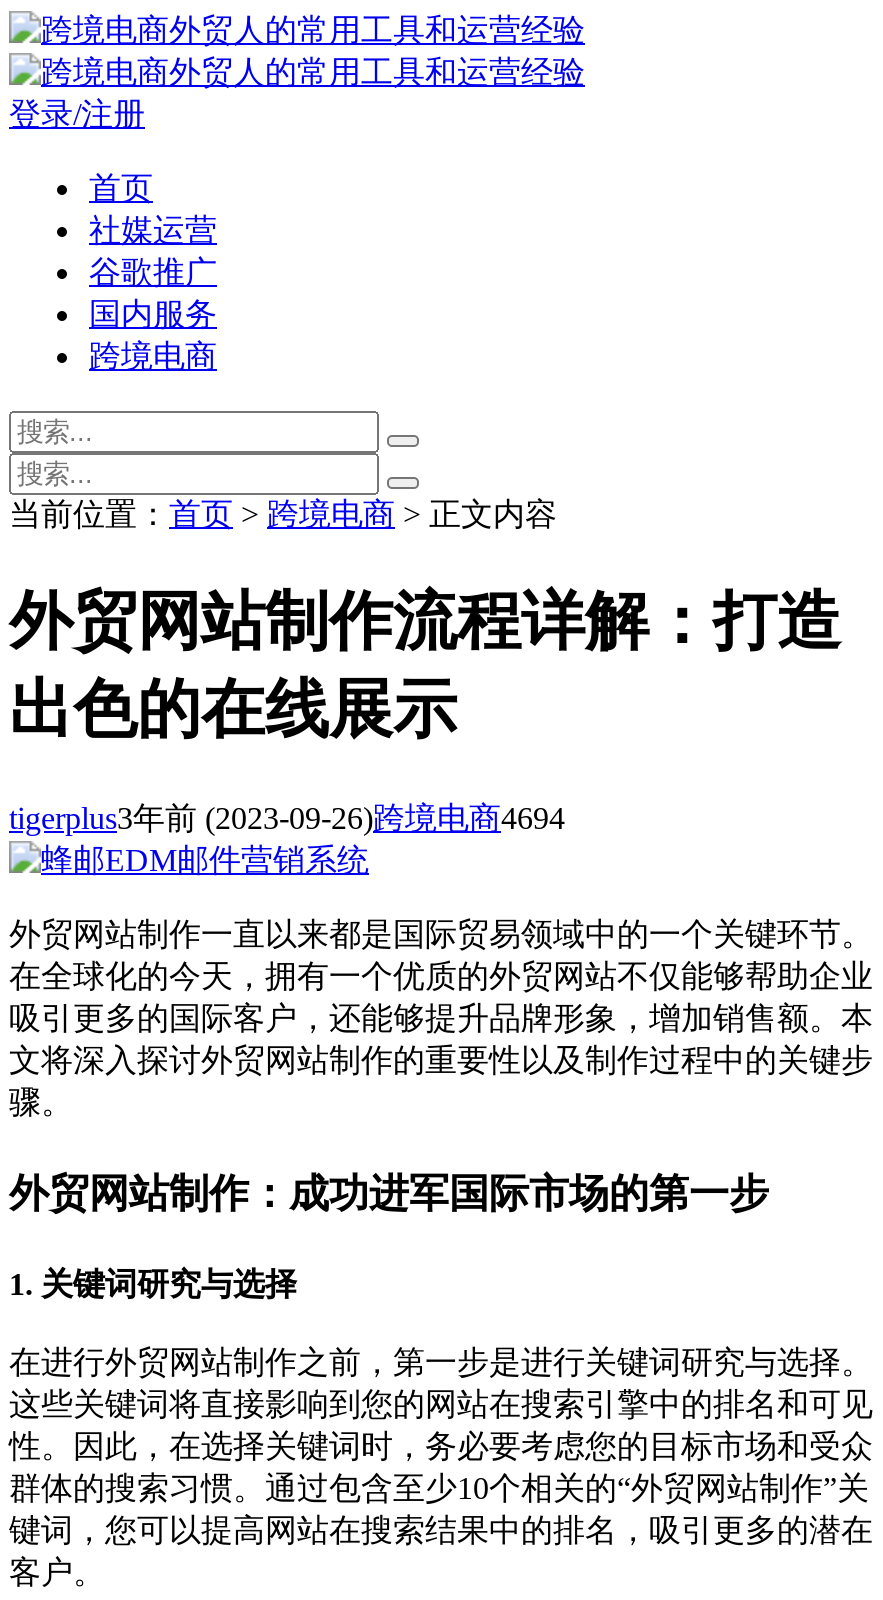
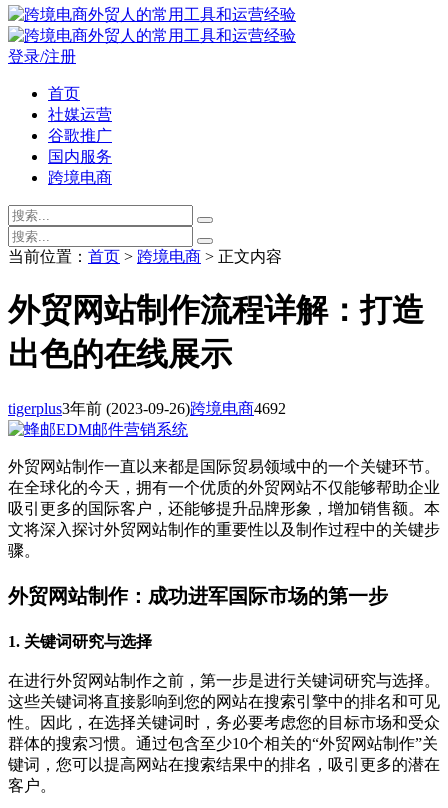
- tigerplus3年前(2023-09-26)跨境电商4694
+ tigerplus3年前(2023-09-26)跨境电商4692
